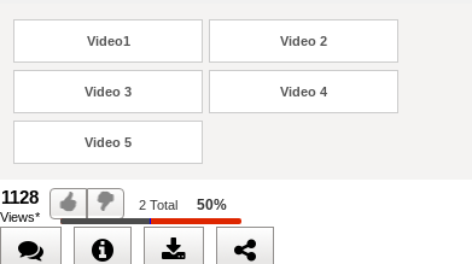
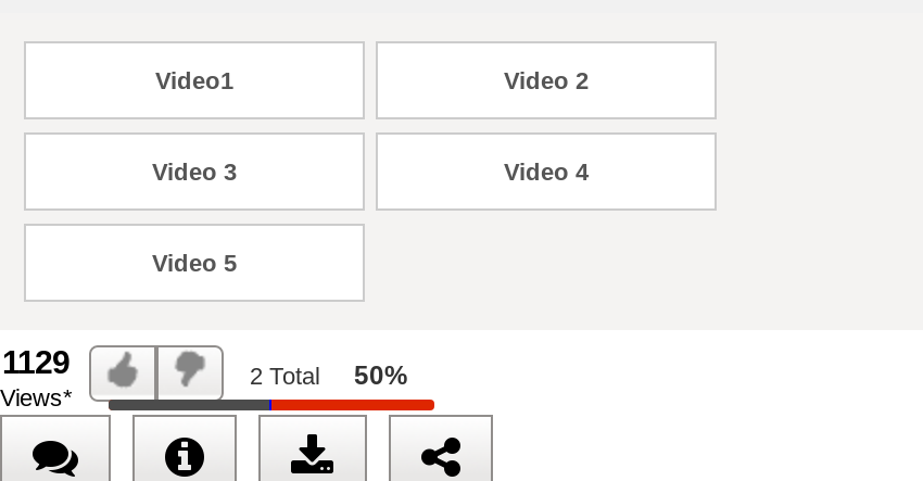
- 1128
+ 1129
